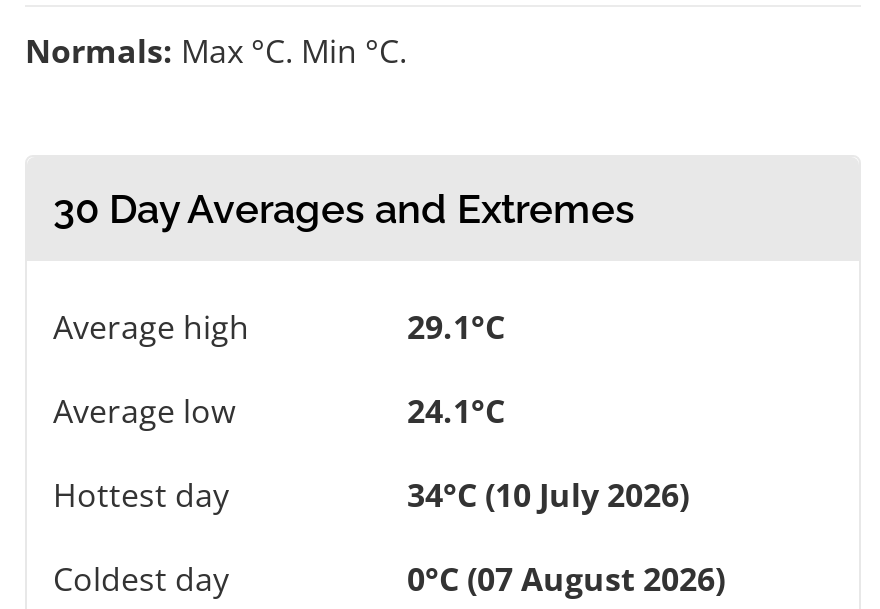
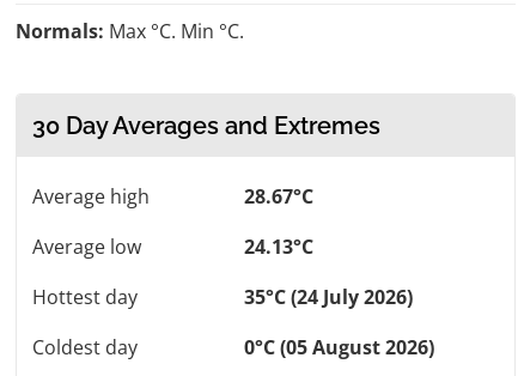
- 29.1°C
+ 28.67°C

- 24.1°C
+ 24.13°C

- 34°C (10 July 2026)
+ 35°C (24 July 2026)

- 0°C (07 August 2026)
+ 0°C (05 August 2026)
